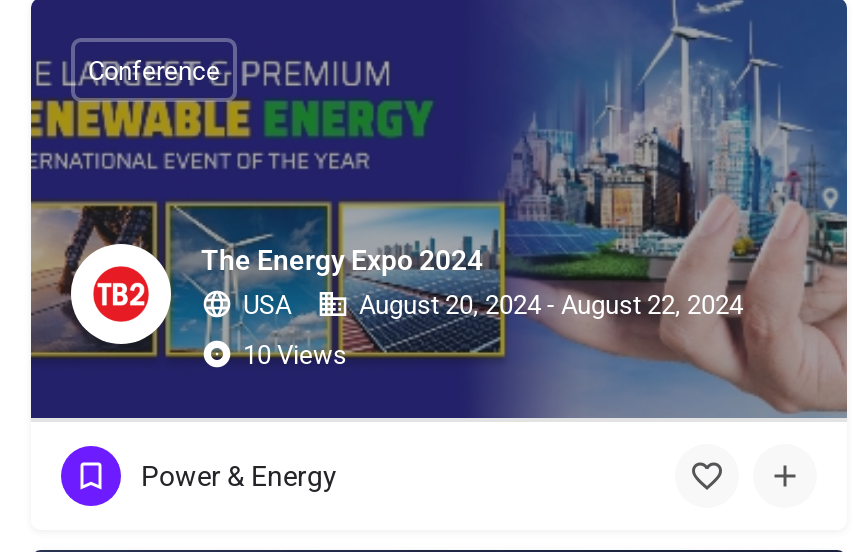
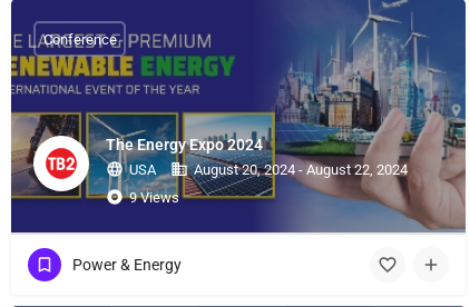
- 10 Views
+ 9 Views
